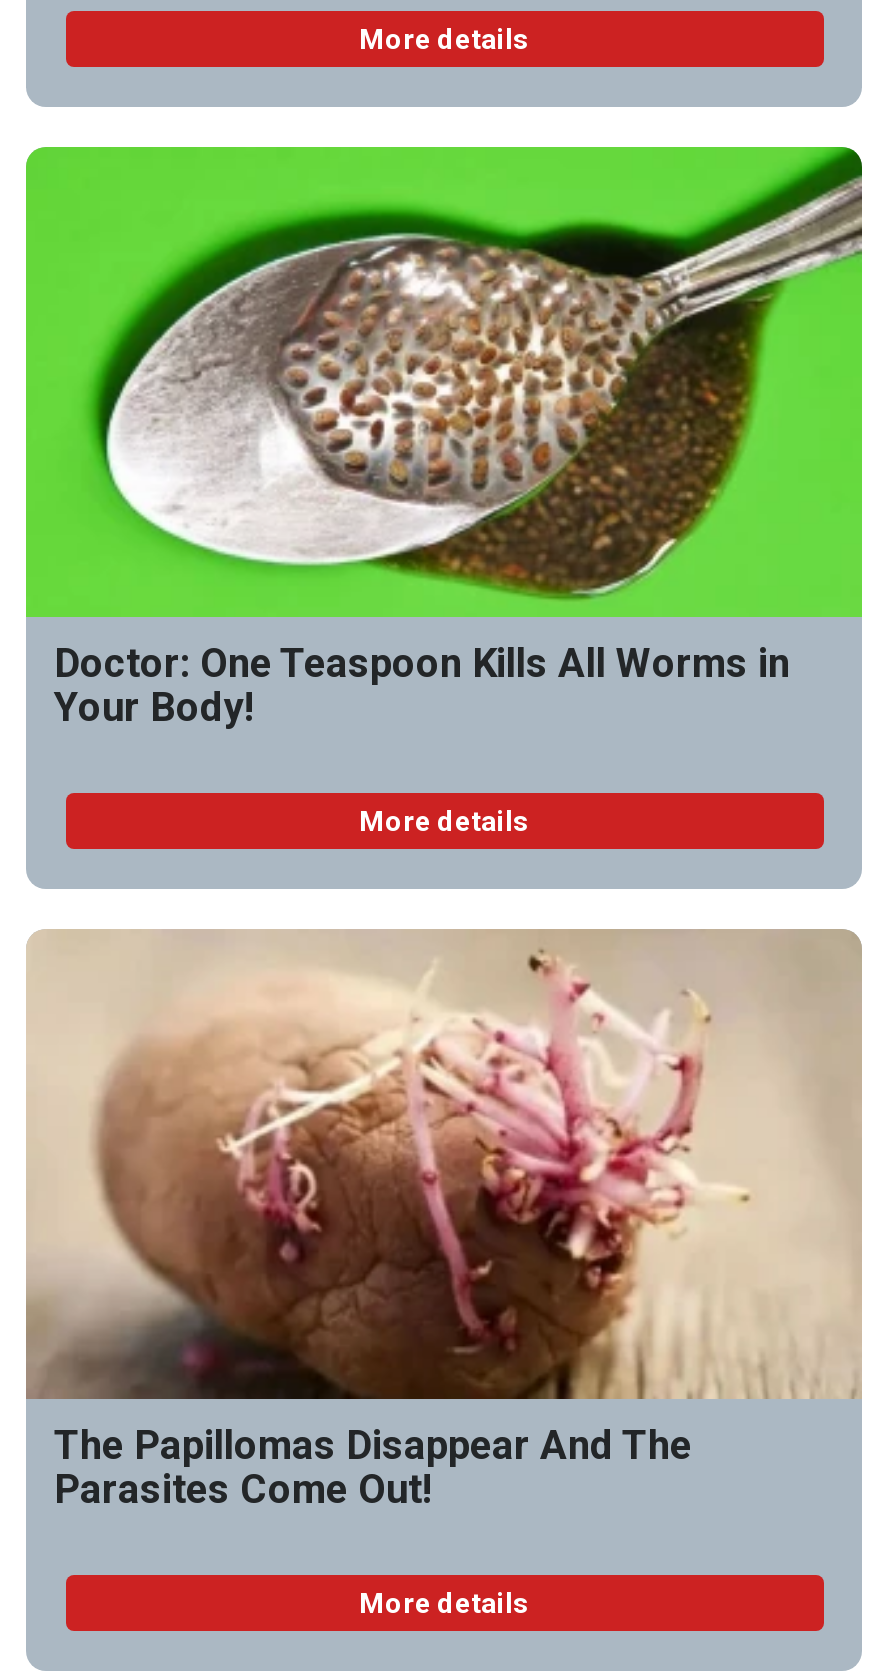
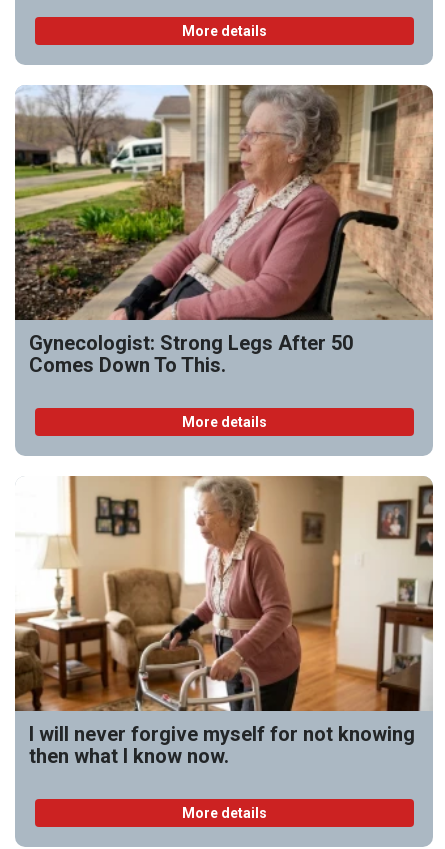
- [image]
- Doctor: One Teaspoon Kills All Worms in
- Your Body!
+ [image]
+ Gynecologist: Strong Legs After 50
+ Comes Down To This.

- [image]
- The Papillomas Disappear And The
- Parasites Come Out!
+ [image]
+ I will never forgive myself for not knowing
+ then what I know now.
